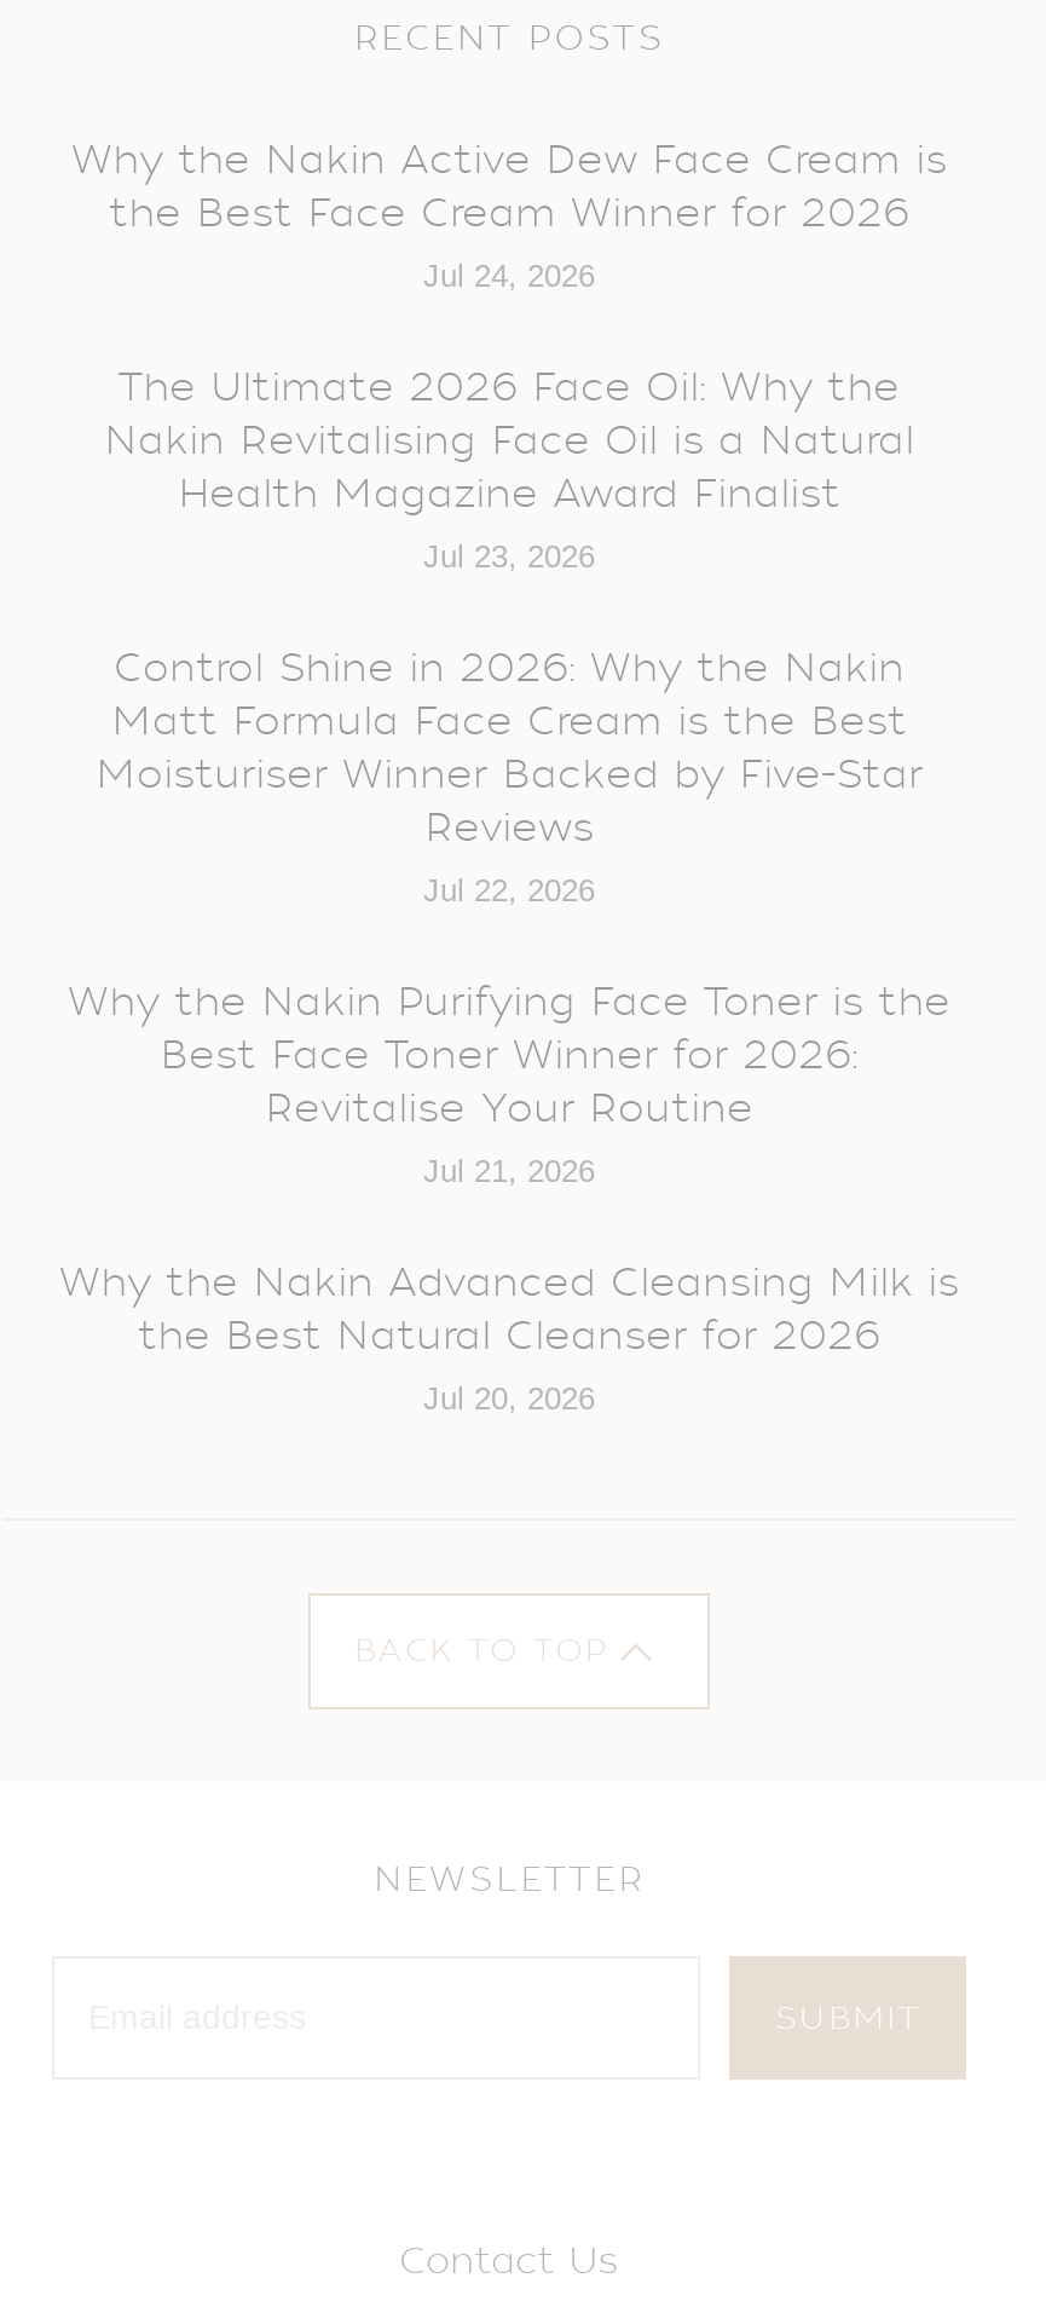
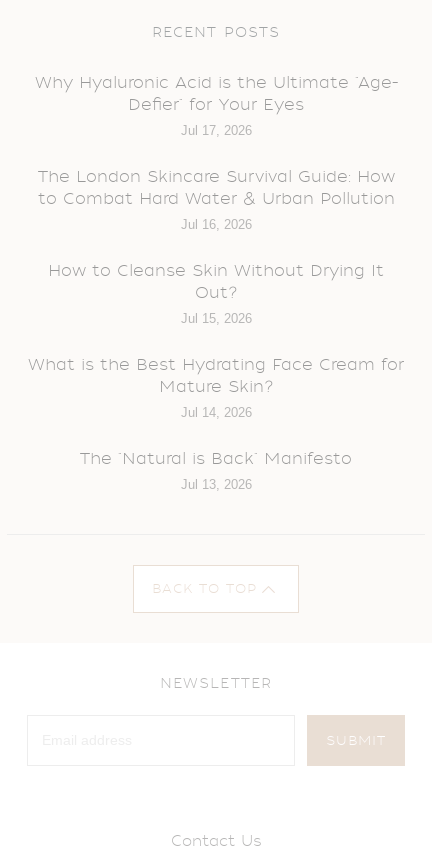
- Why the Nakin Active Dew Face Cream is
- the Best Face Cream Winner for 2026
- Jul 24, 2026
+ Why Hyaluronic Acid is the Ultimate "Age-
+ Defier" for Your Eyes
+ Jul 17, 2026

- The Ultimate 2026 Face Oil: Why the
- Nakin Revitalising Face Oil is a Natural
- Health Magazine Award Finalist
- Jul 23, 2026
+ The London Skincare Survival Guide: How
+ to Combat Hard Water & Urban Pollution
+ Jul 16, 2026

- Control Shine in 2026: Why the Nakin
- Matt Formula Face Cream is the Best
- Moisturiser Winner Backed by Five-Star
- Reviews
- Jul 22, 2026
+ How to Cleanse Skin Without Drying It
+ Out?
+ Jul 15, 2026

- Why the Nakin Purifying Face Toner is the
- Best Face Toner Winner for 2026:
- Revitalise Your Routine
- Jul 21, 2026
+ What is the Best Hydrating Face Cream for
+ Mature Skin?
+ Jul 14, 2026

- Why the Nakin Advanced Cleansing Milk is
- the Best Natural Cleanser for 2026
- Jul 20, 2026
+ The "Natural is Back" Manifesto
+ Jul 13, 2026
